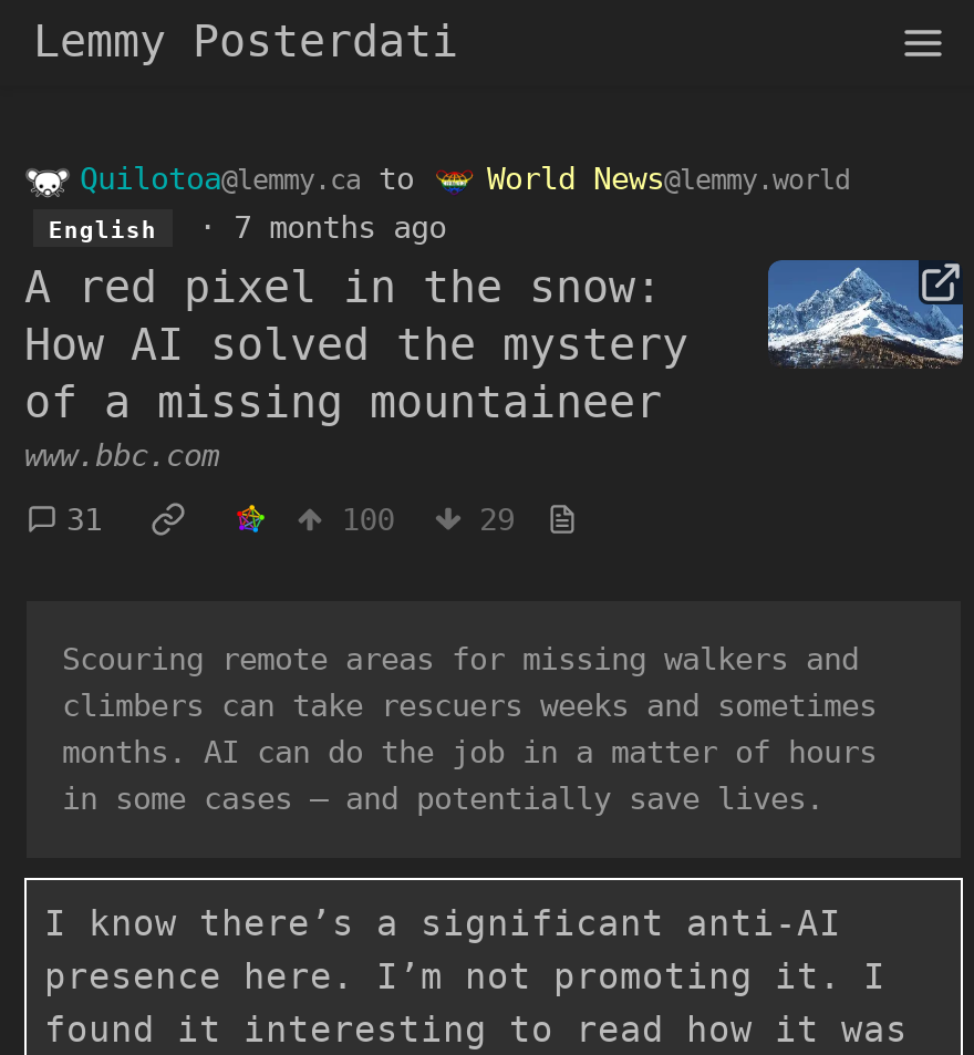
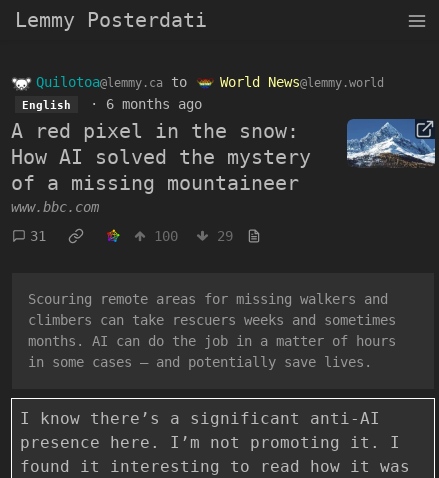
- English · 7 months ago
+ English · 6 months ago
